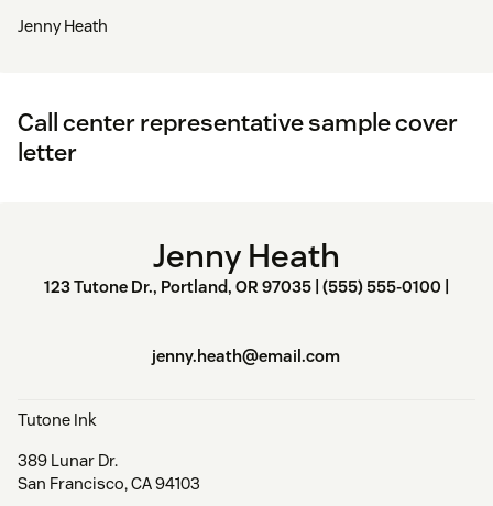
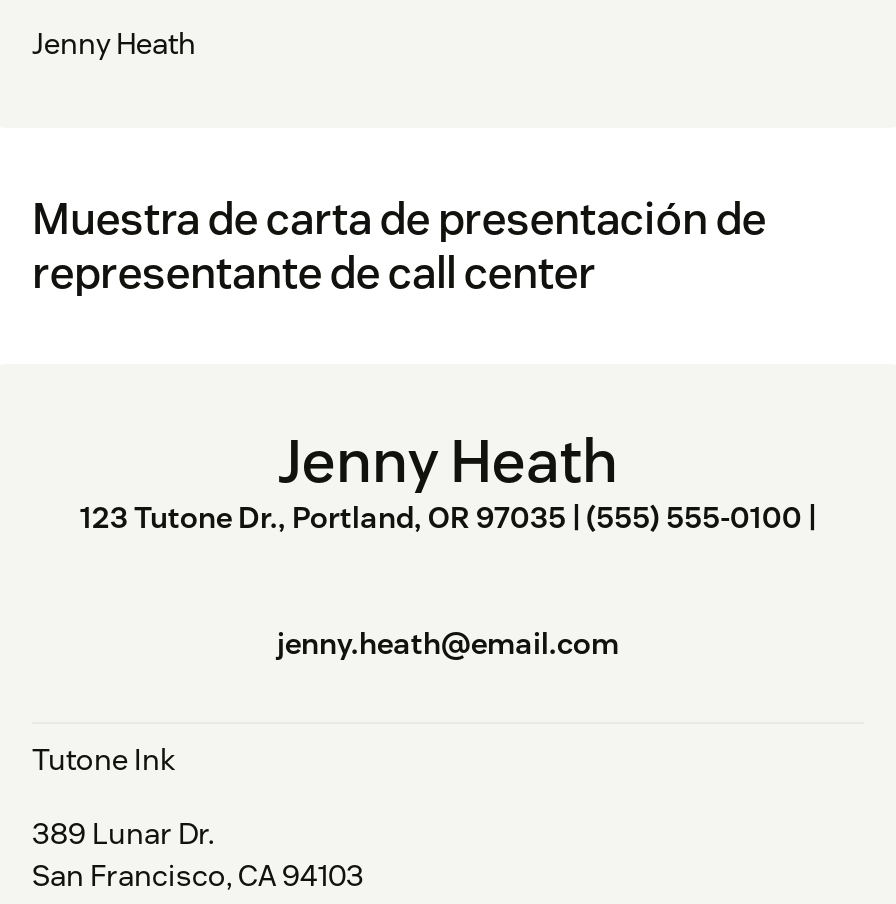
- Call center representative sample cover
- letter
+ Muestra de carta de presentación de
+ representante de call center
